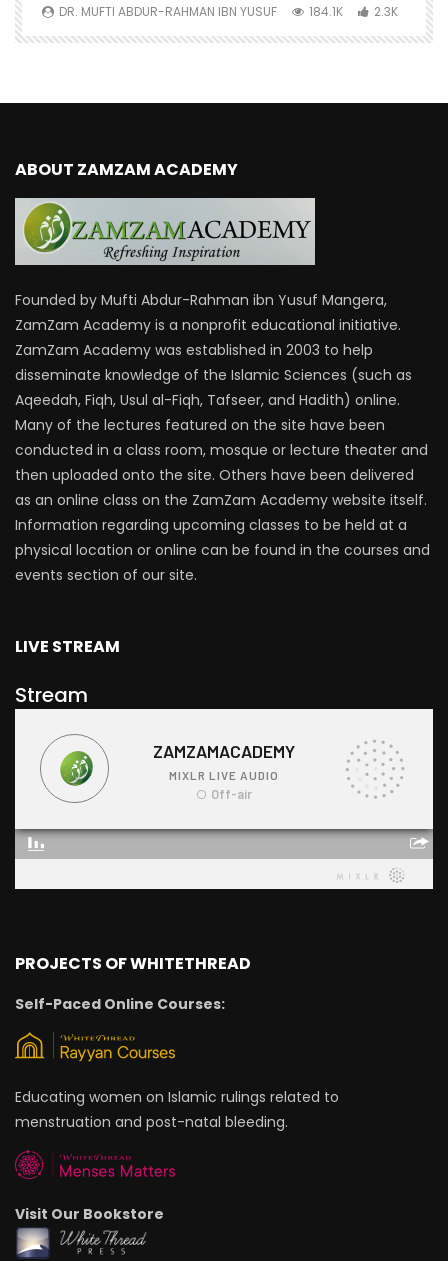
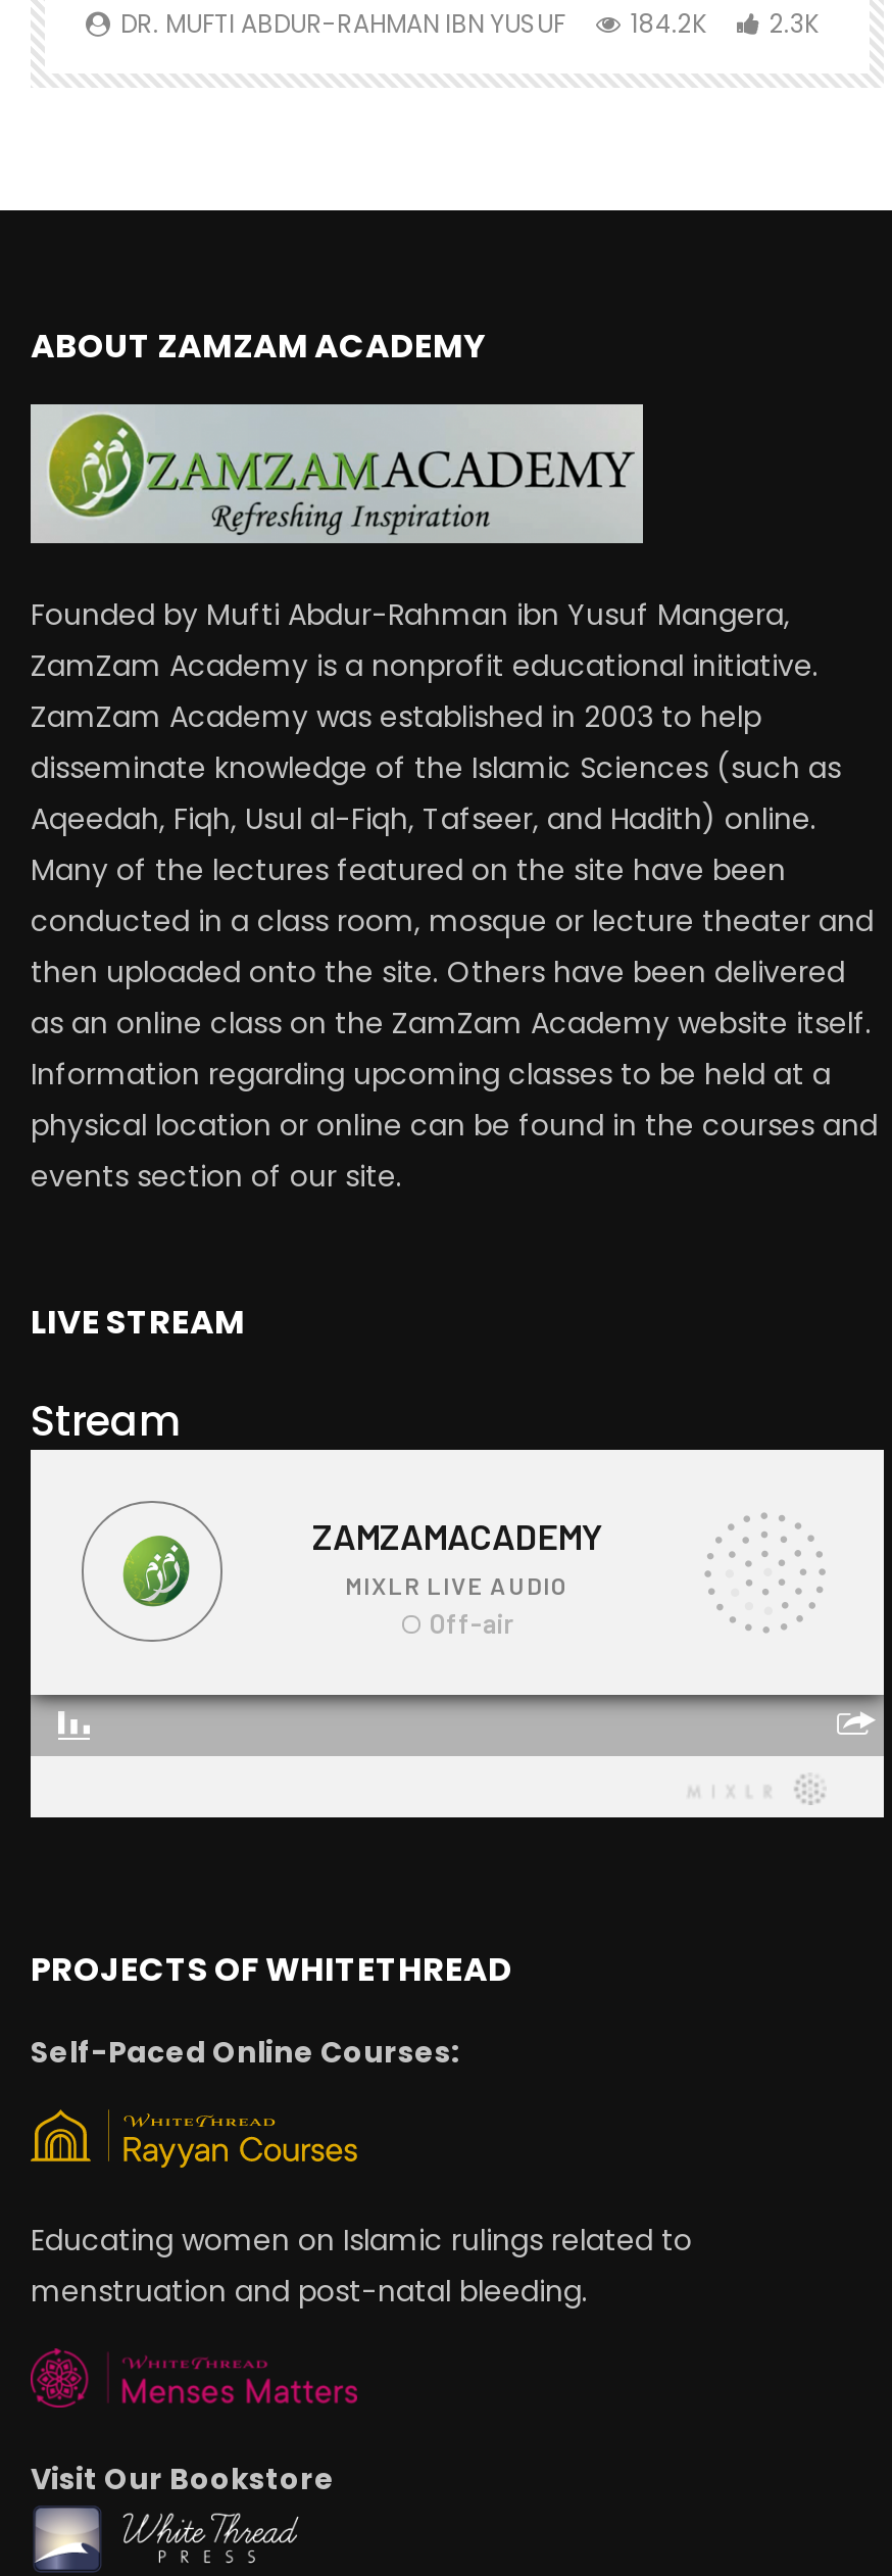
- DR. MUFTI ABDUR-RAHMAN IBN YUSUF 184.1K 2.3K
+ DR. MUFTI ABDUR-RAHMAN IBN YUSUF 184.2K 2.3K
